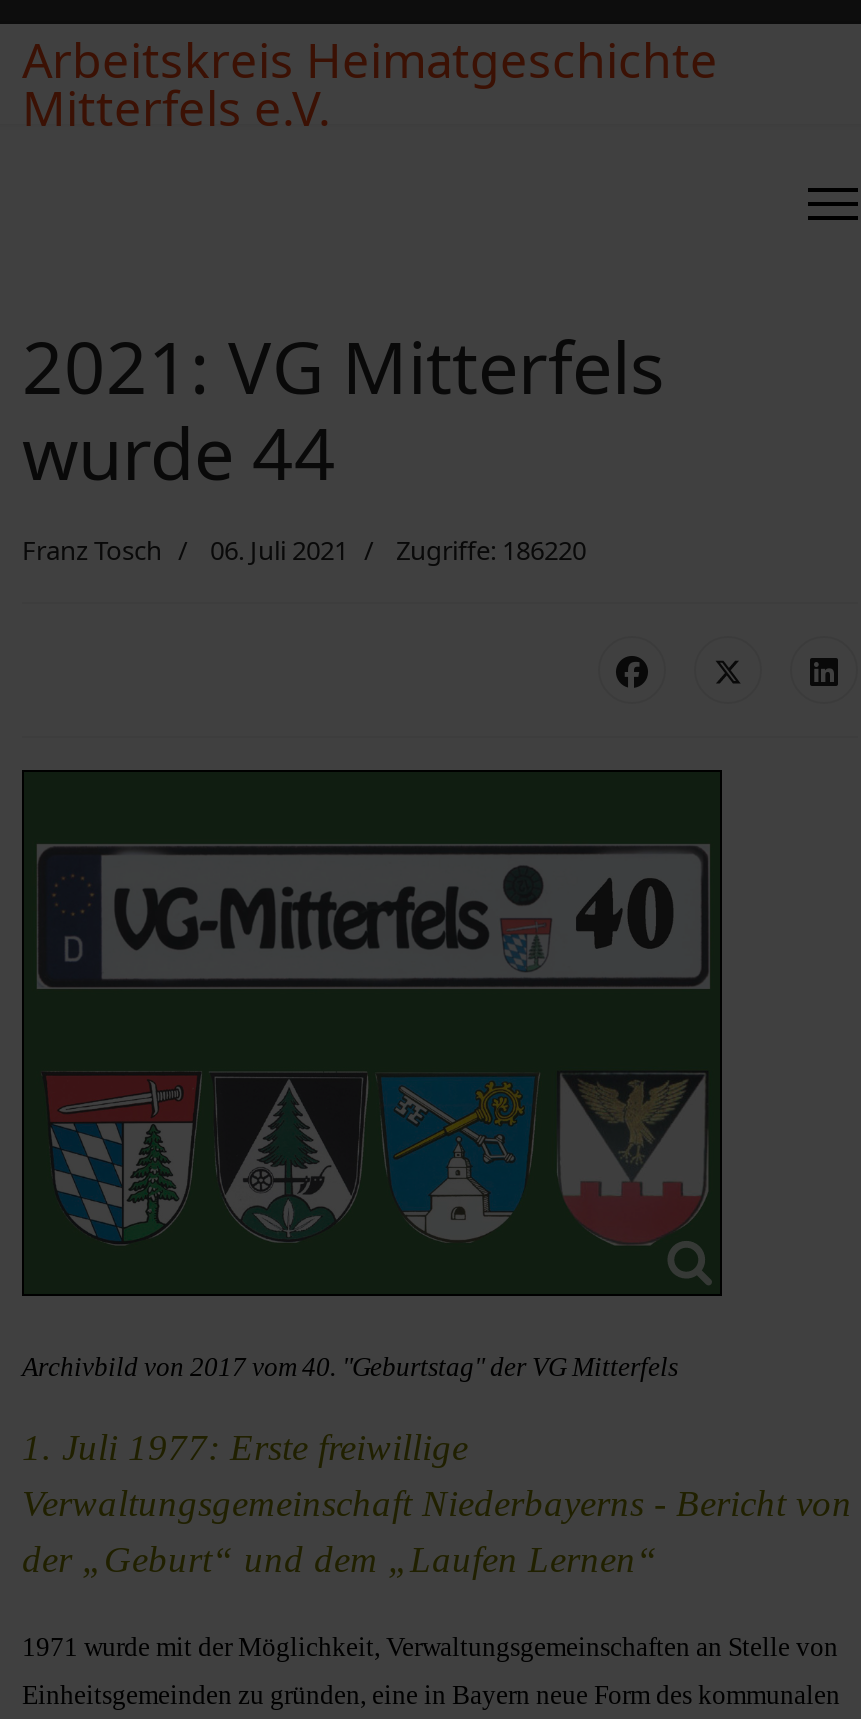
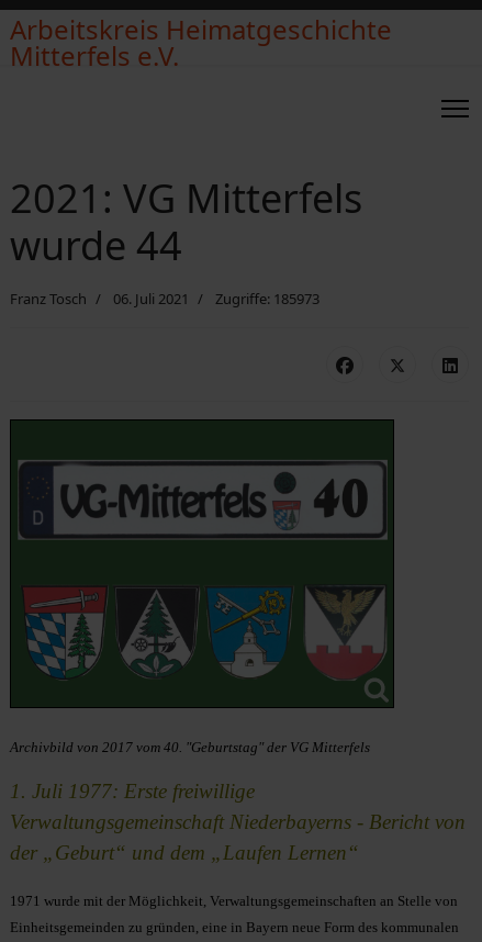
- Franz Tosch 06. Juli 2021 Zugriffe: 186220
+ Franz Tosch 06. Juli 2021 Zugriffe: 185973
